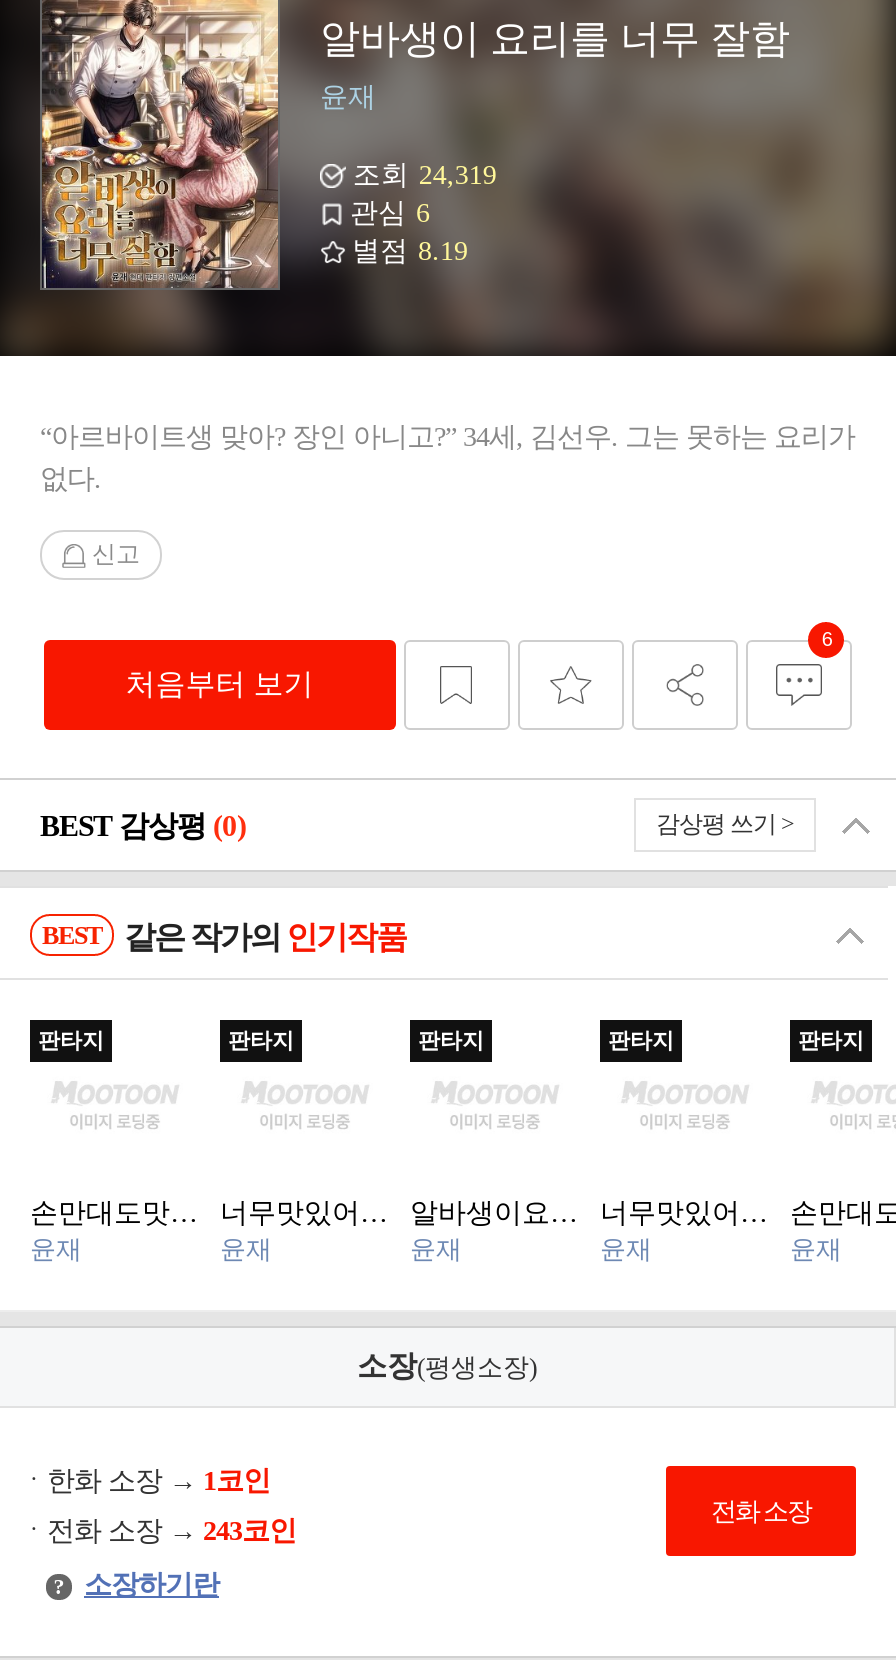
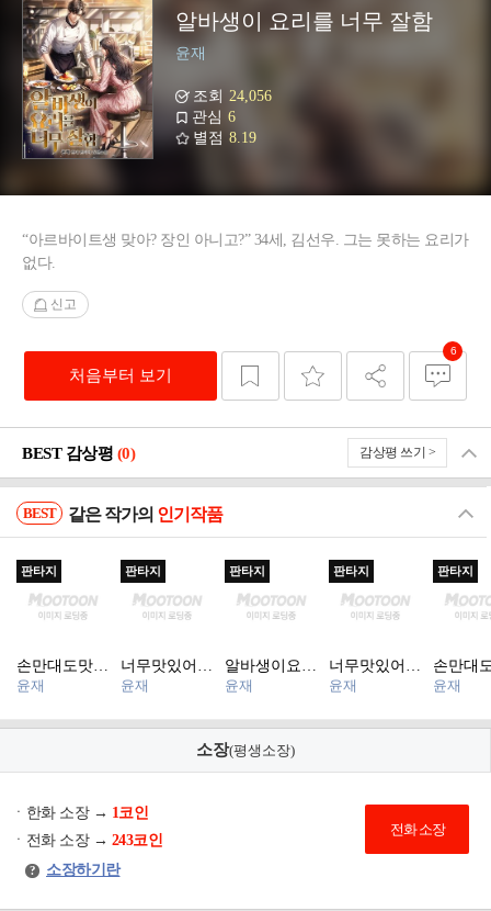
- 조회 24,319
+ 조회 24,056
